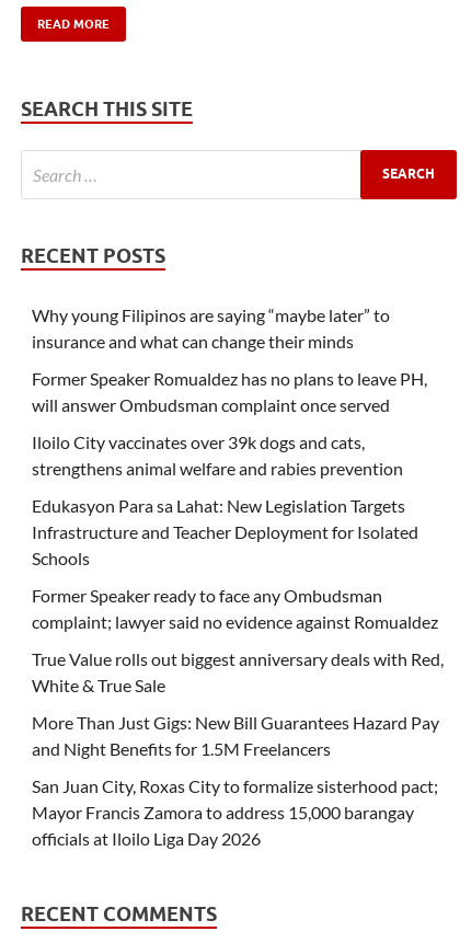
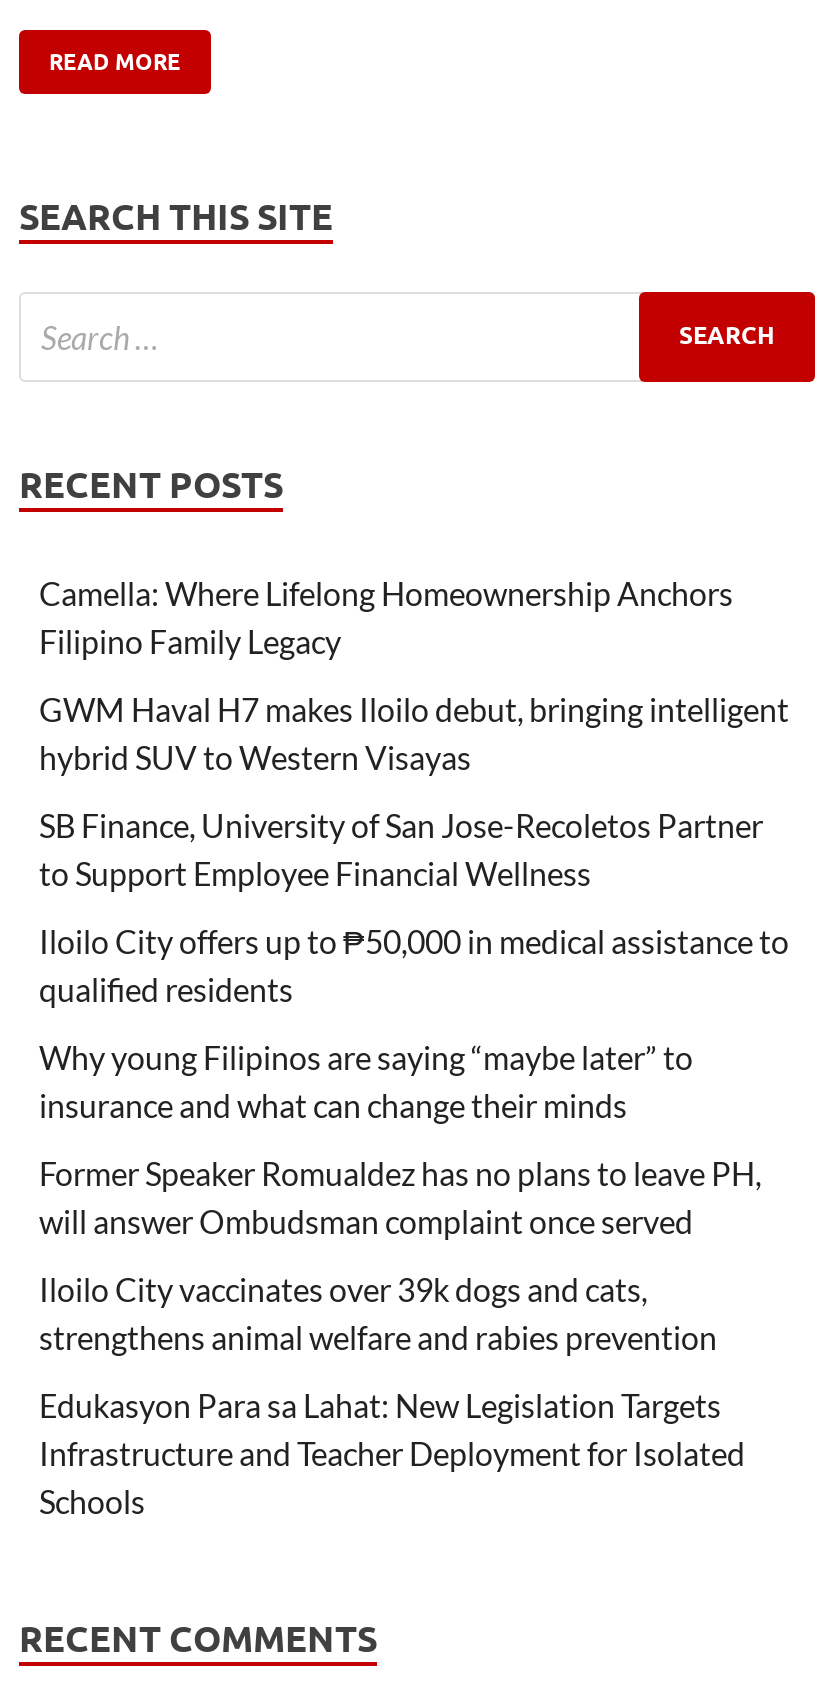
+ Camella: Where Lifelong Homeownership Anchors
+ Filipino Family Legacy
+ GWM Haval H7 makes Iloilo debut, bringing intelligent
+ hybrid SUV to Western Visayas
+ SB Finance, University of San Jose-Recoletos Partner
+ to Support Employee Financial Wellness
+ Iloilo City offers up to ₱50,000 in medical assistance to
+ qualified residents

moved down: Why young Filipinos are saying “maybe later” to | insurance and what can change their minds | Former Speaker Romualdez has no plans to leave PH, | ... | Infrastructure and Teacher Deployment for Isolated | Schools

- Former Speaker ready to face any Ombudsman
- complaint; lawyer said no evidence against Romualdez
- True Value rolls out biggest anniversary deals with Red,
- White & True Sale
- More Than Just Gigs: New Bill Guarantees Hazard Pay
- and Night Benefits for 1.5M Freelancers
- San Juan City, Roxas City to formalize sisterhood pact;
- Mayor Francis Zamora to address 15,000 barangay
- officials at Iloilo Liga Day 2026
